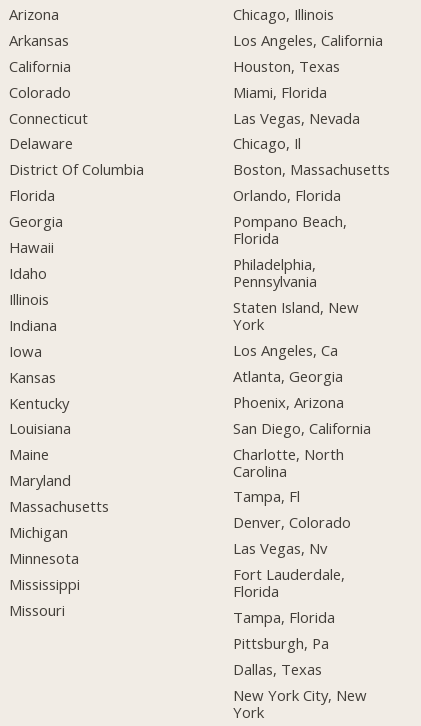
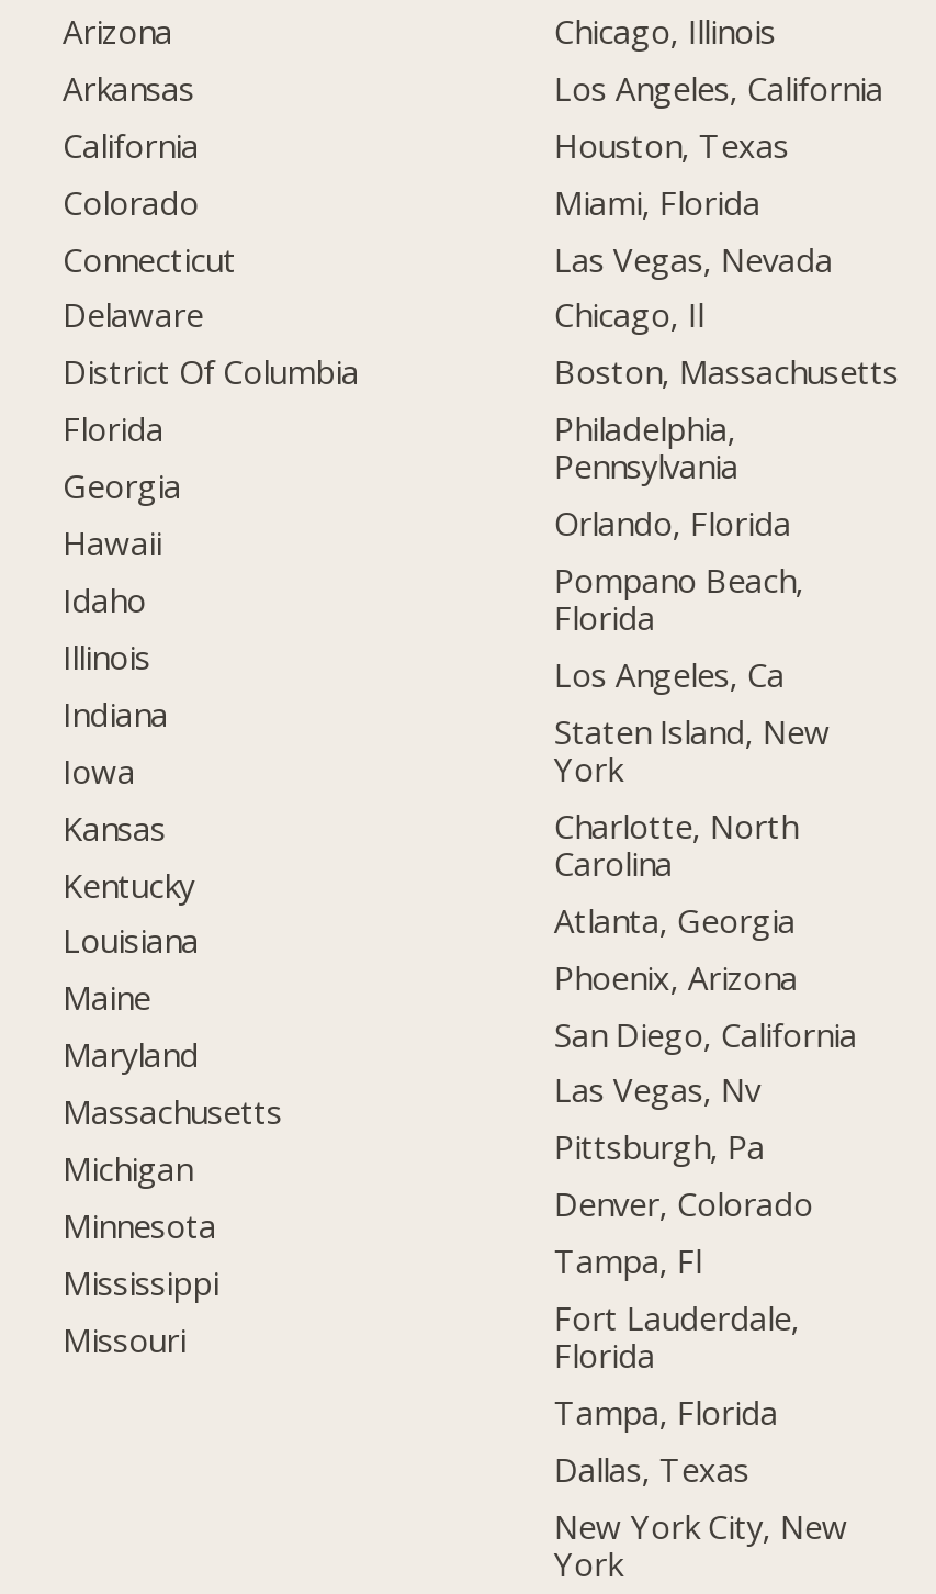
moved down: Orlando, Florida | Pompano Beach, | Florida

moved up: Philadelphia, | Pennsylvania

moved down: Staten Island, New | York

moved up: Los Angeles, Ca

moved down: Atlanta, Georgia | Phoenix, Arizona | San Diego, California

moved up: Charlotte, North | Carolina

moved down: Tampa, Fl

moved up: Denver, Colorado | Las Vegas, Nv

moved down: Fort Lauderdale, | Florida | Tampa, Florida

moved up: Pittsburgh, Pa
